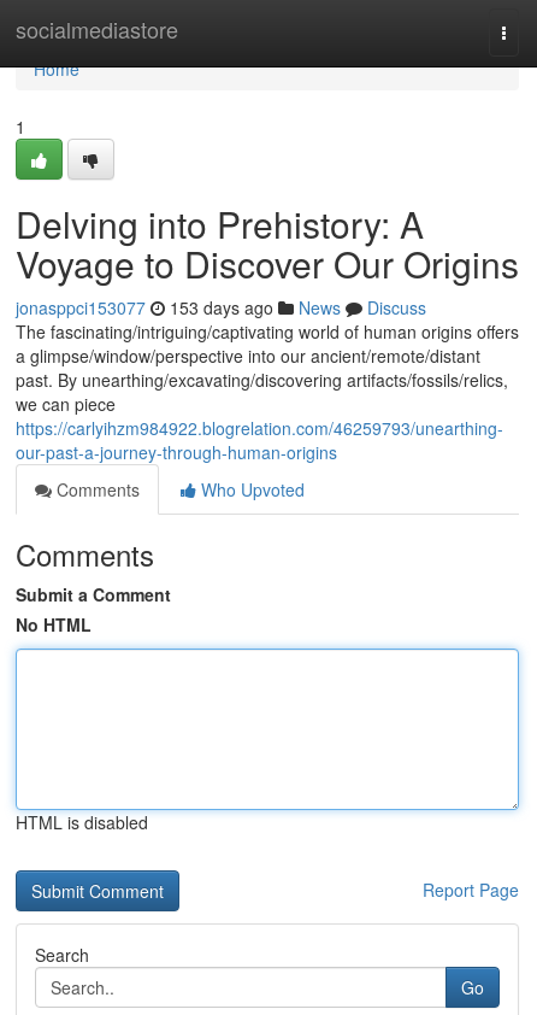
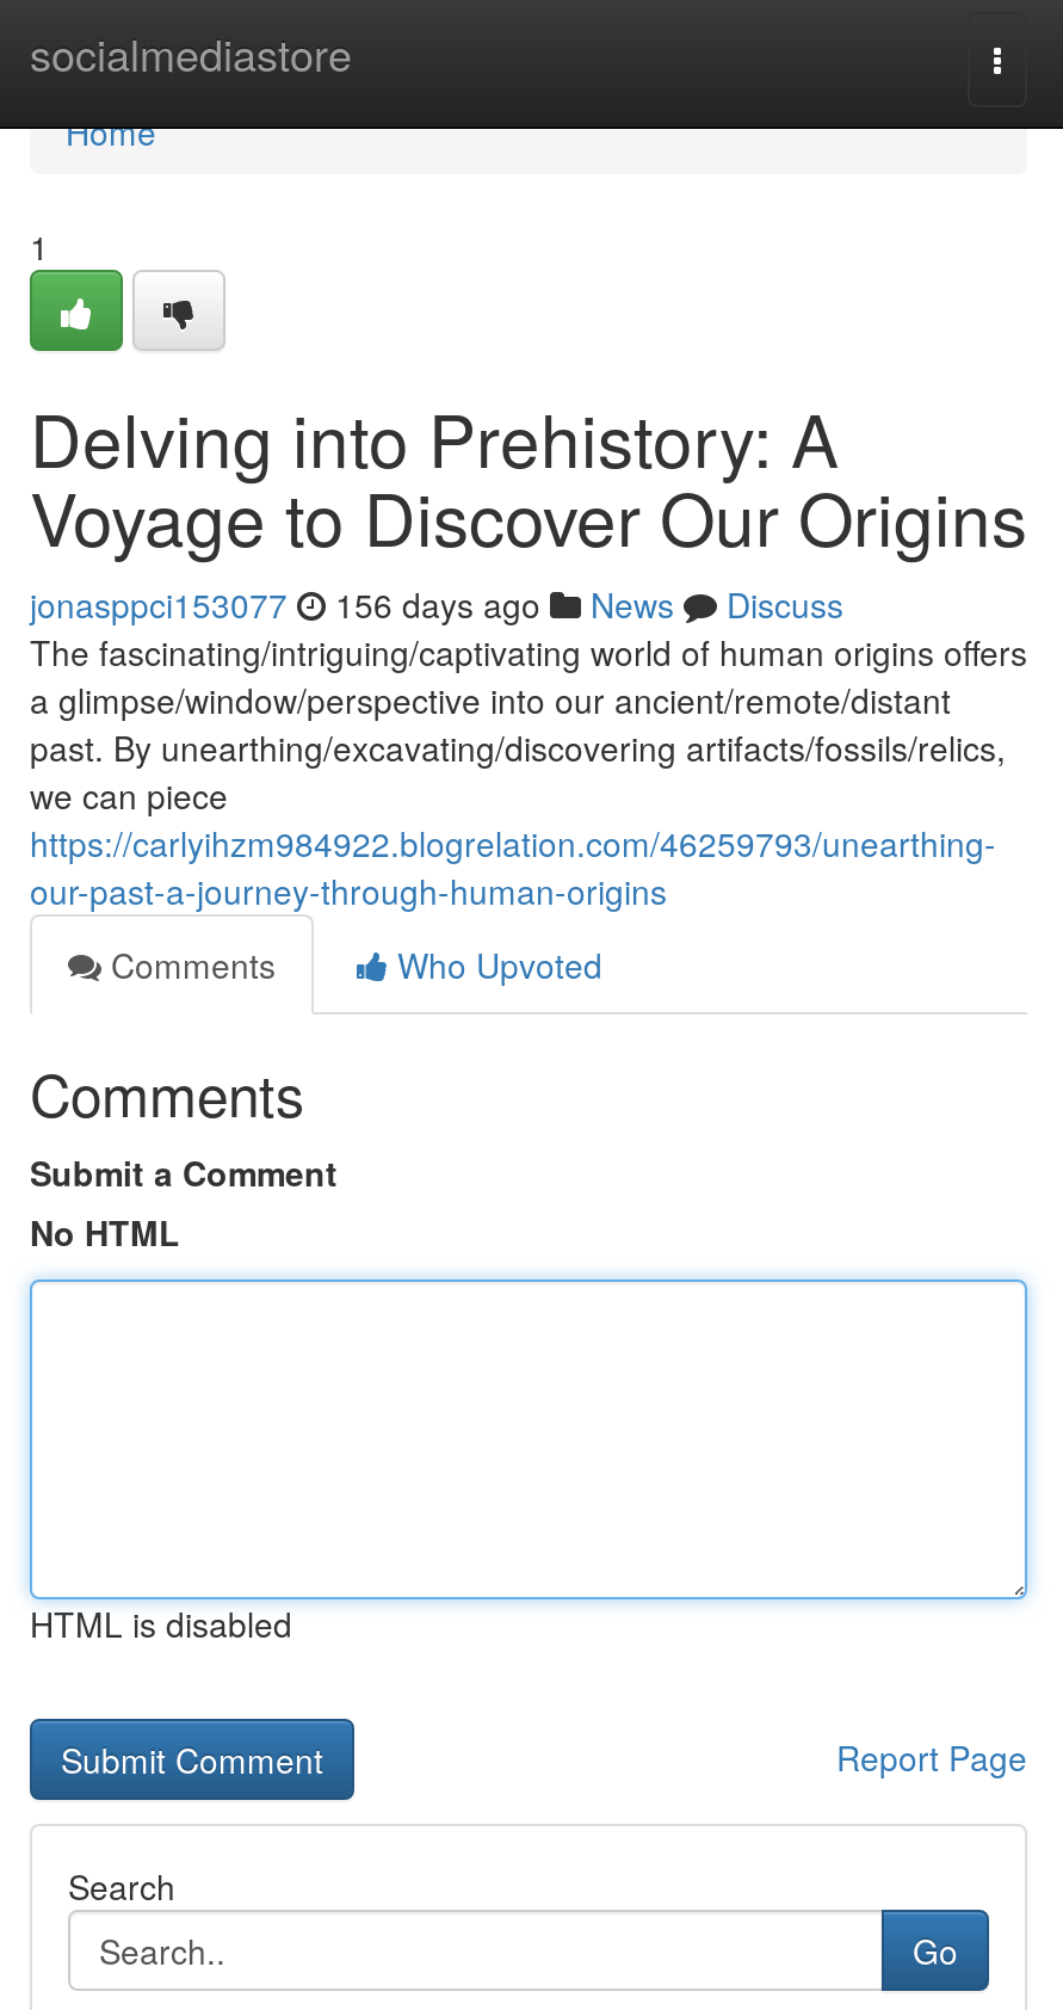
- jonasppci153077 153 days ago News Discuss
+ jonasppci153077 156 days ago News Discuss
